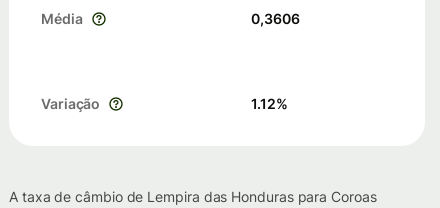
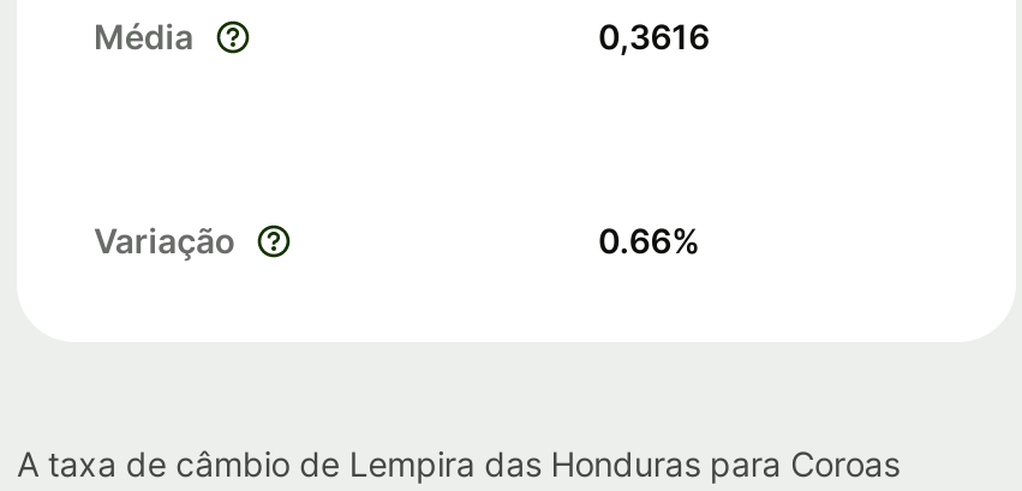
- 0,3606
+ 0,3616

- 1.12%
+ 0.66%
